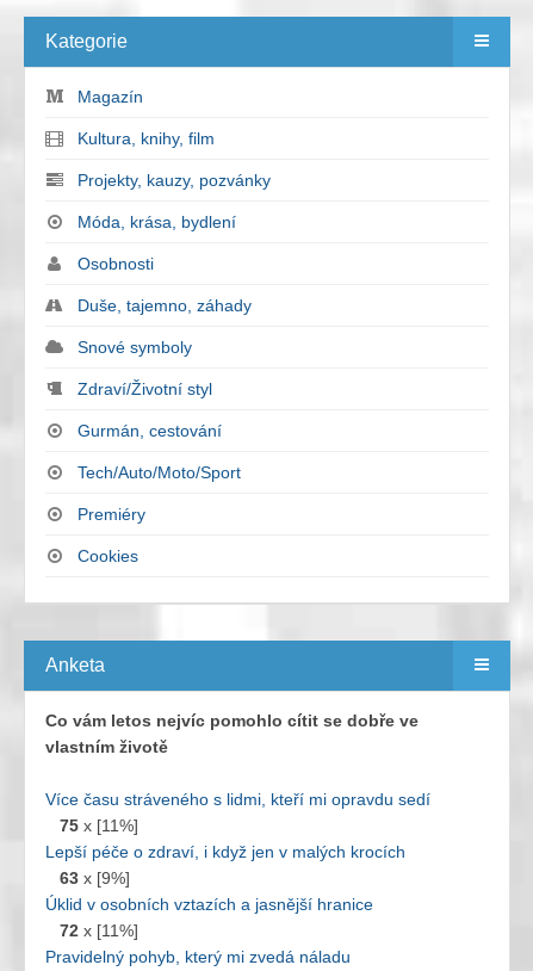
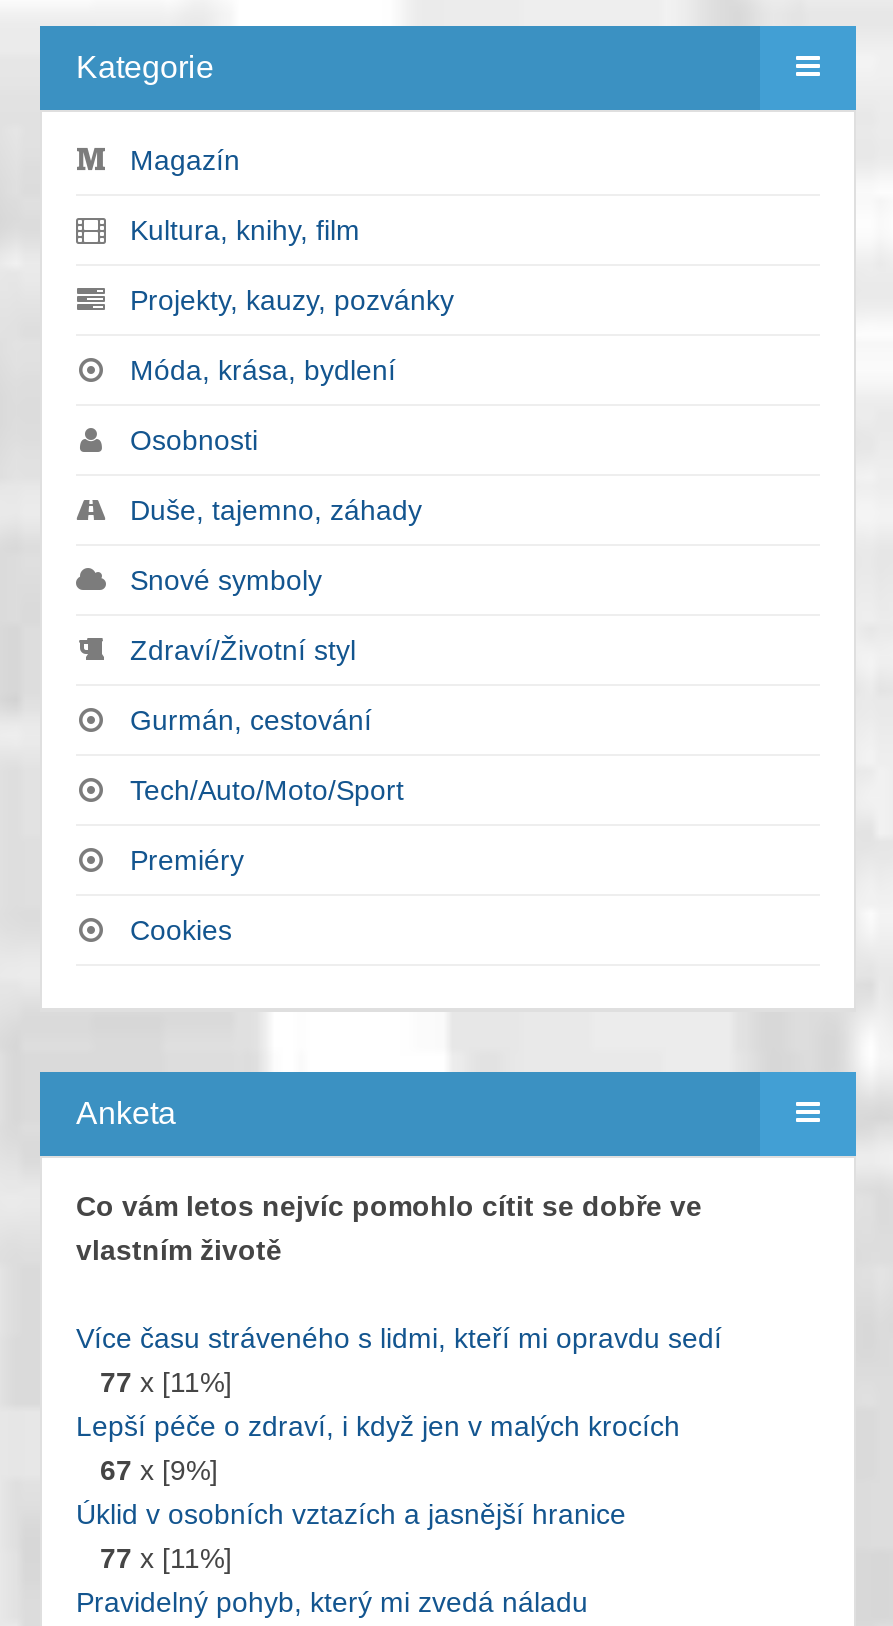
- 75 x [11%]
+ 77 x [11%]

- 63 x [9%]
+ 67 x [9%]

- 72 x [11%]
+ 77 x [11%]
